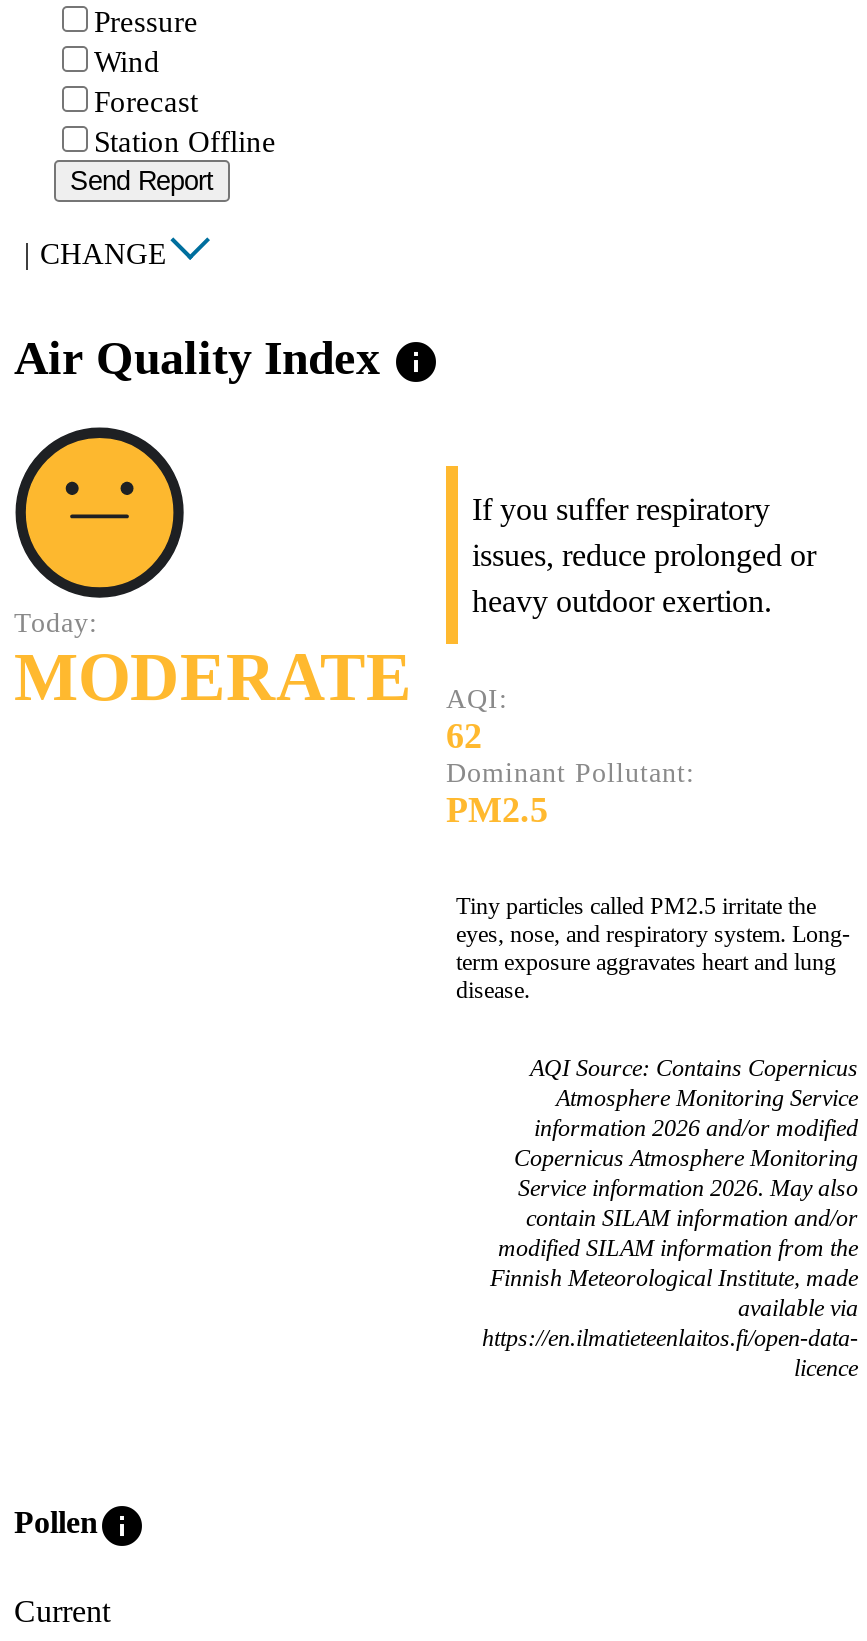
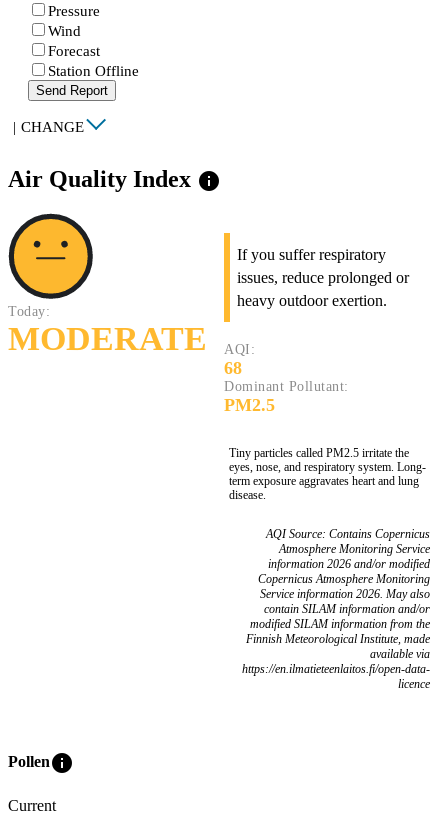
- 62
+ 68
